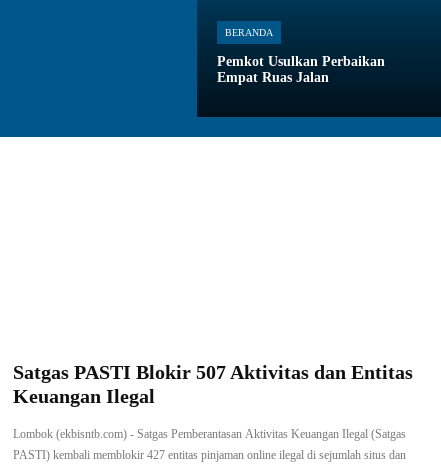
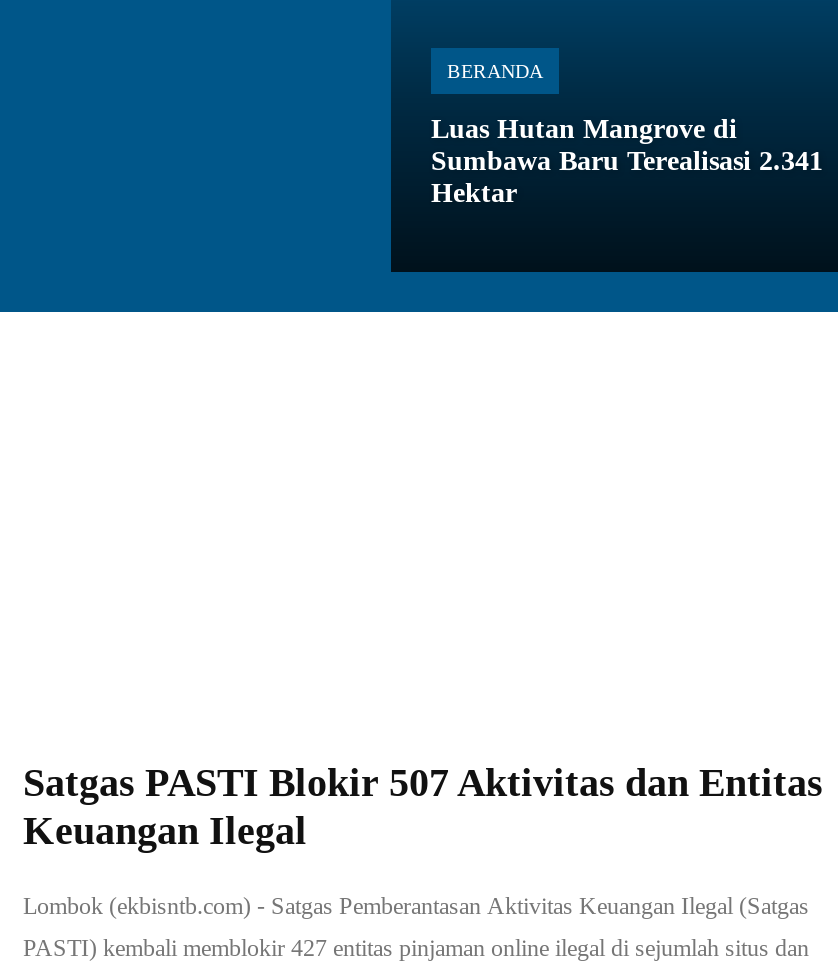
- Pemkot Usulkan Perbaikan
- Empat Ruas Jalan
+ Luas Hutan Mangrove di
+ Sumbawa Baru Terealisasi 2.341
+ Hektar
